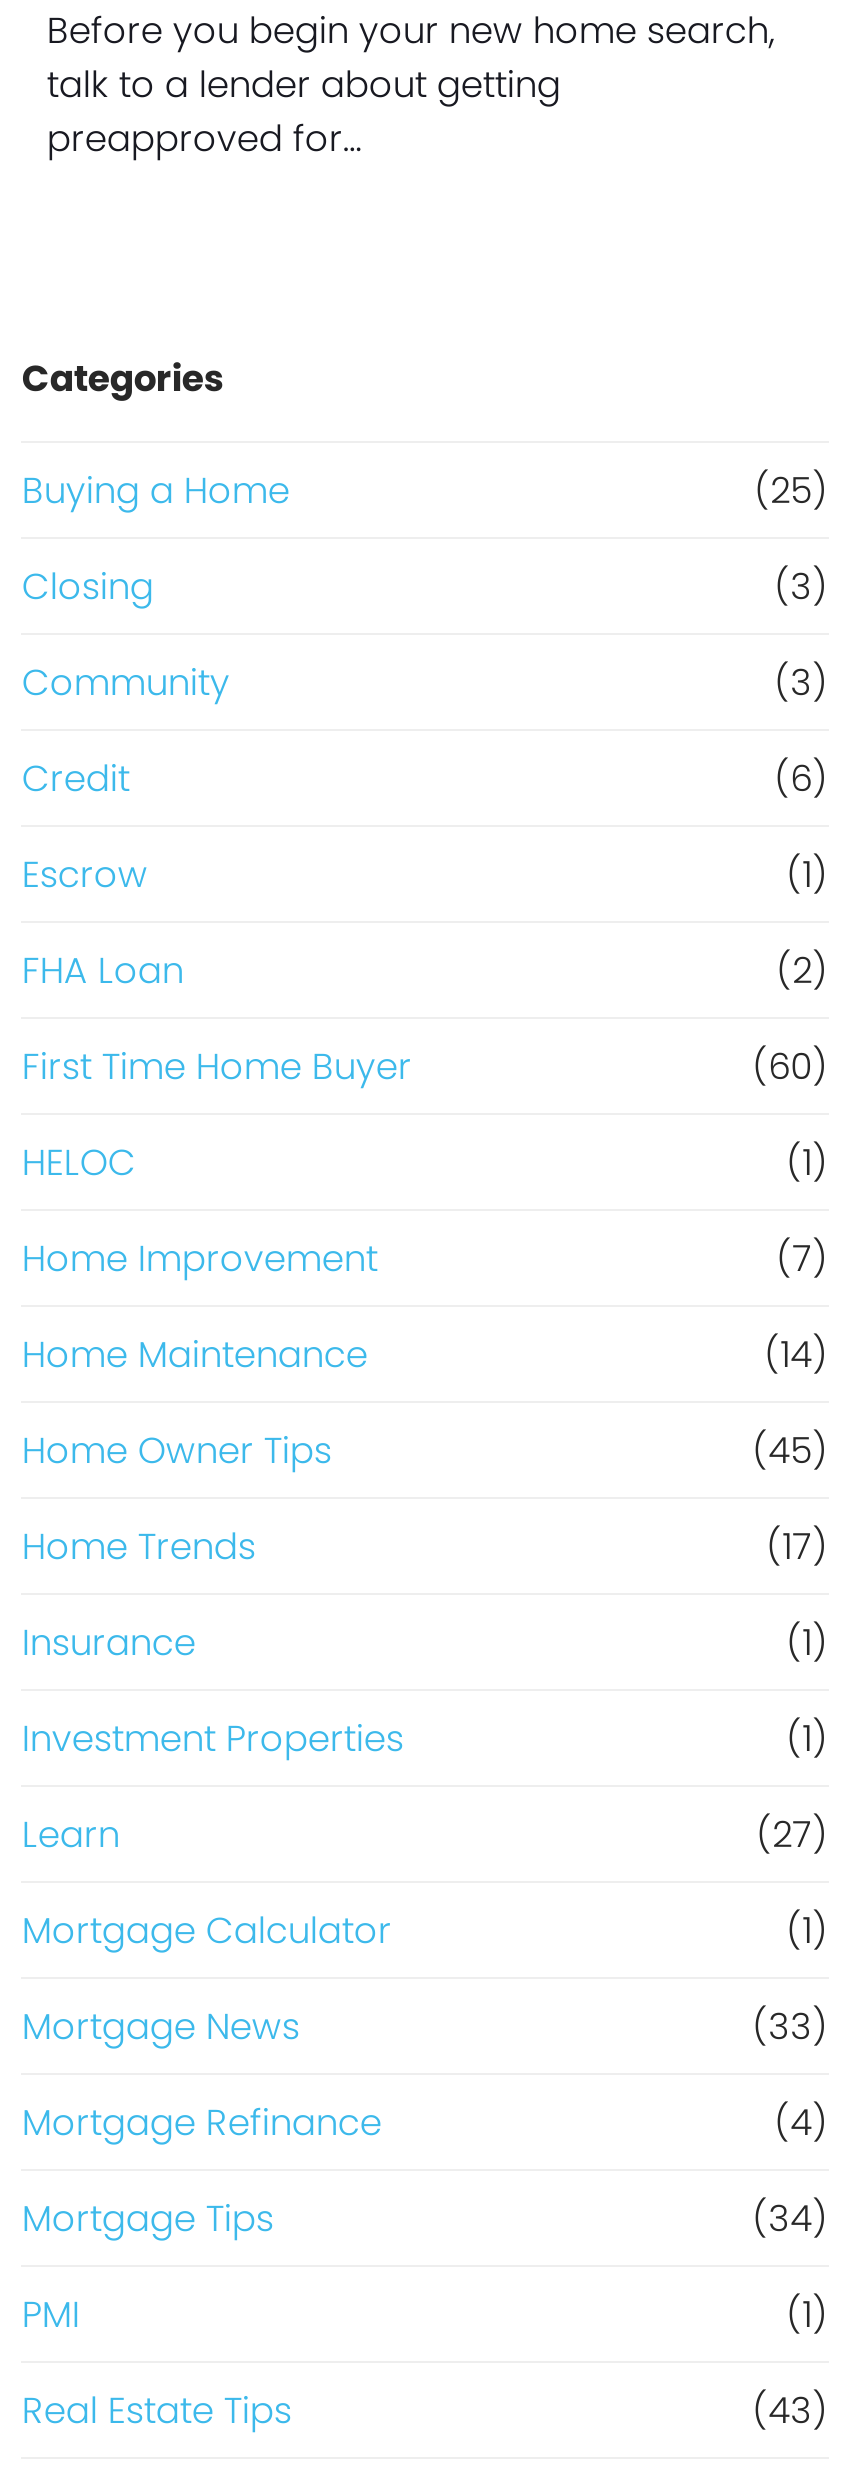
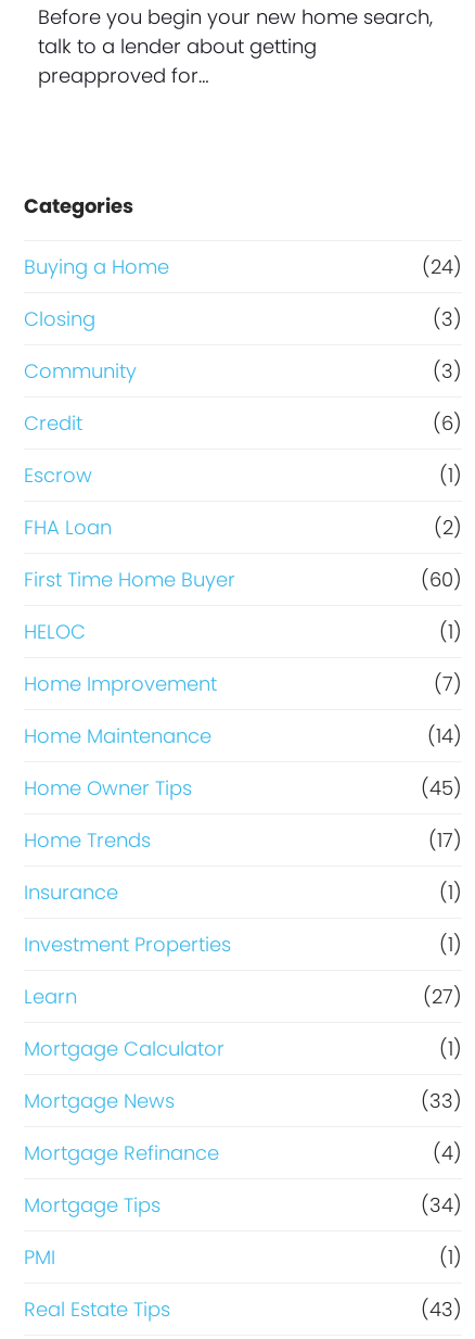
- (25)
+ (24)
